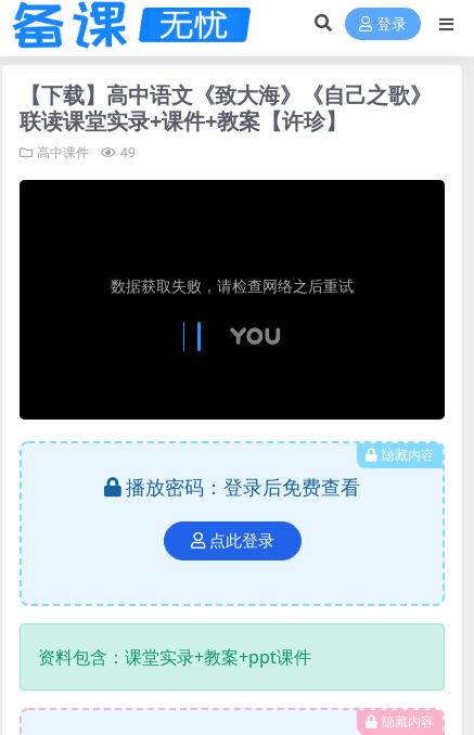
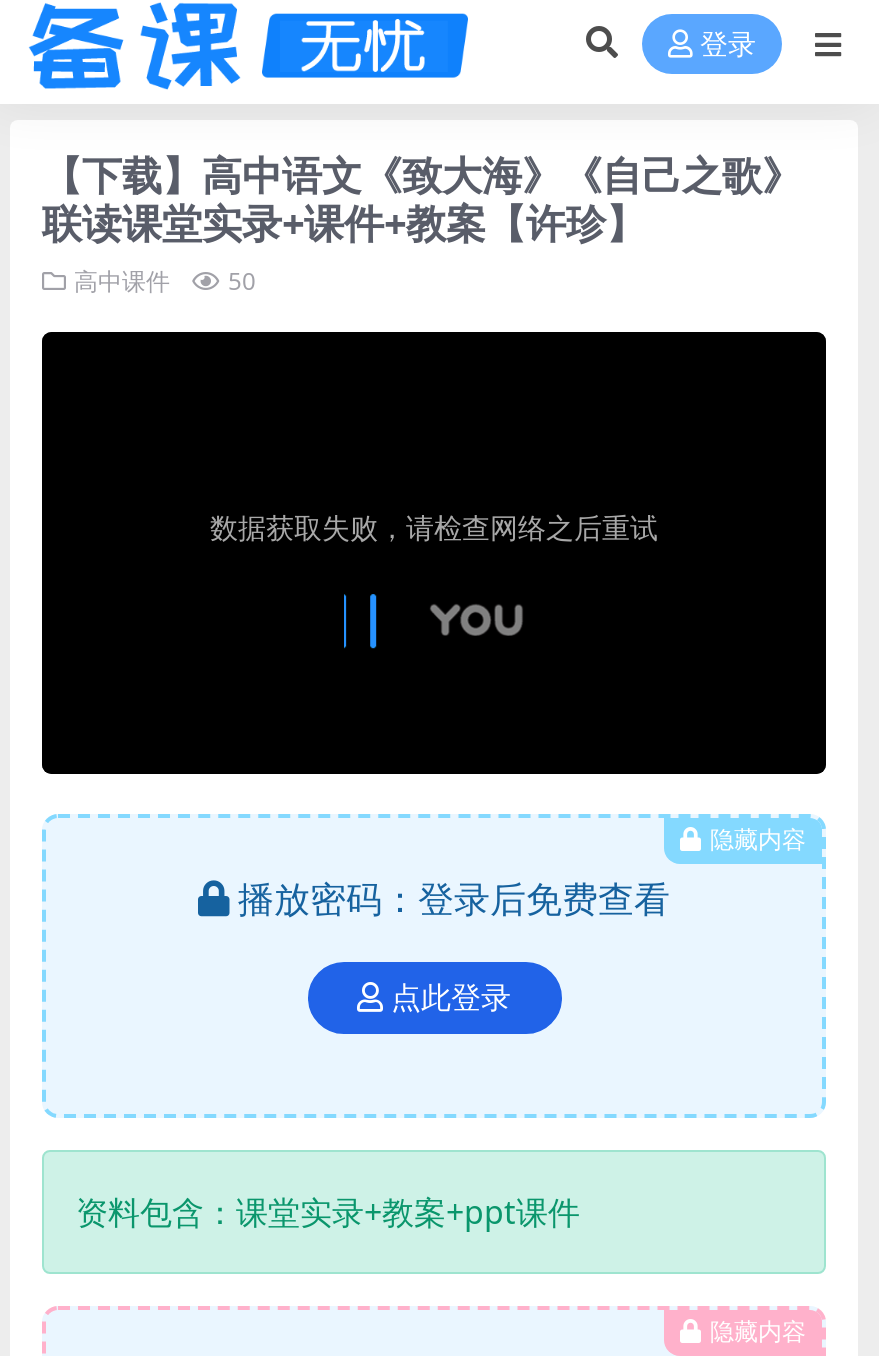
- 高中课件 49
+ 高中课件 50
